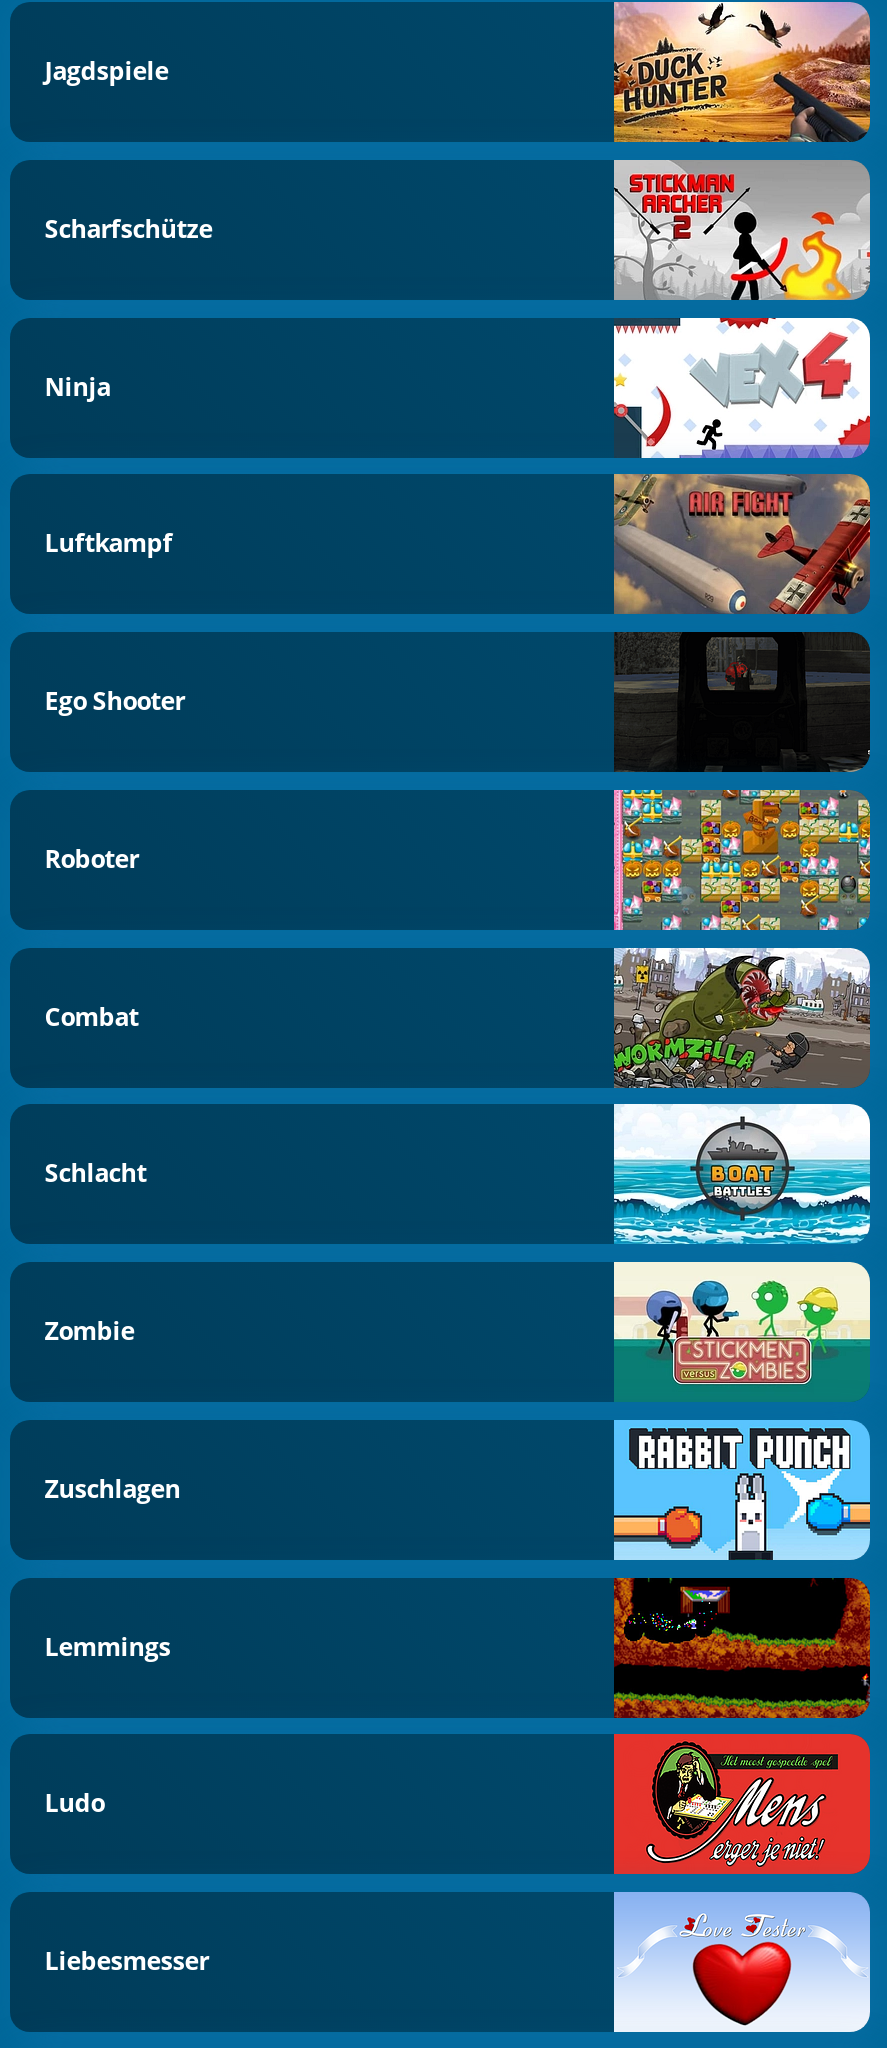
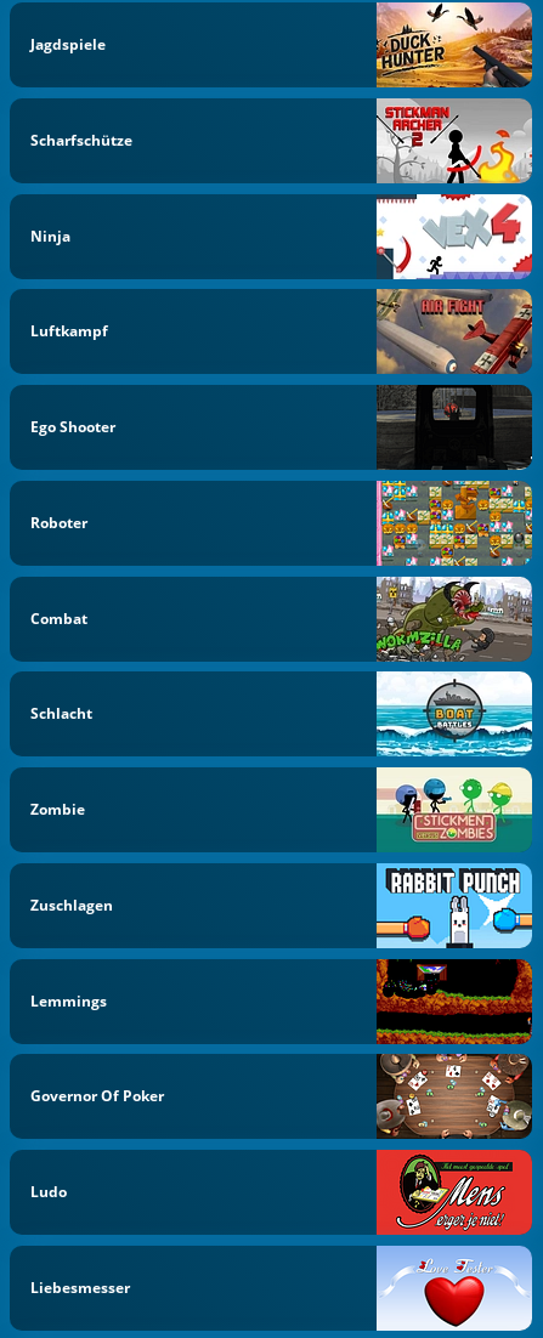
+ Governor Of Poker

+ [image]
